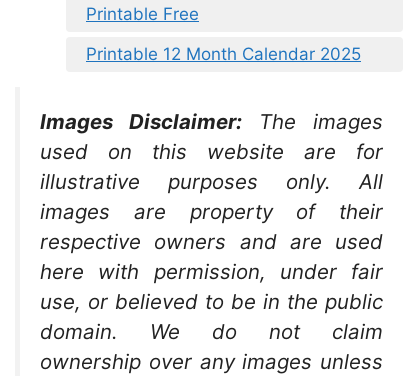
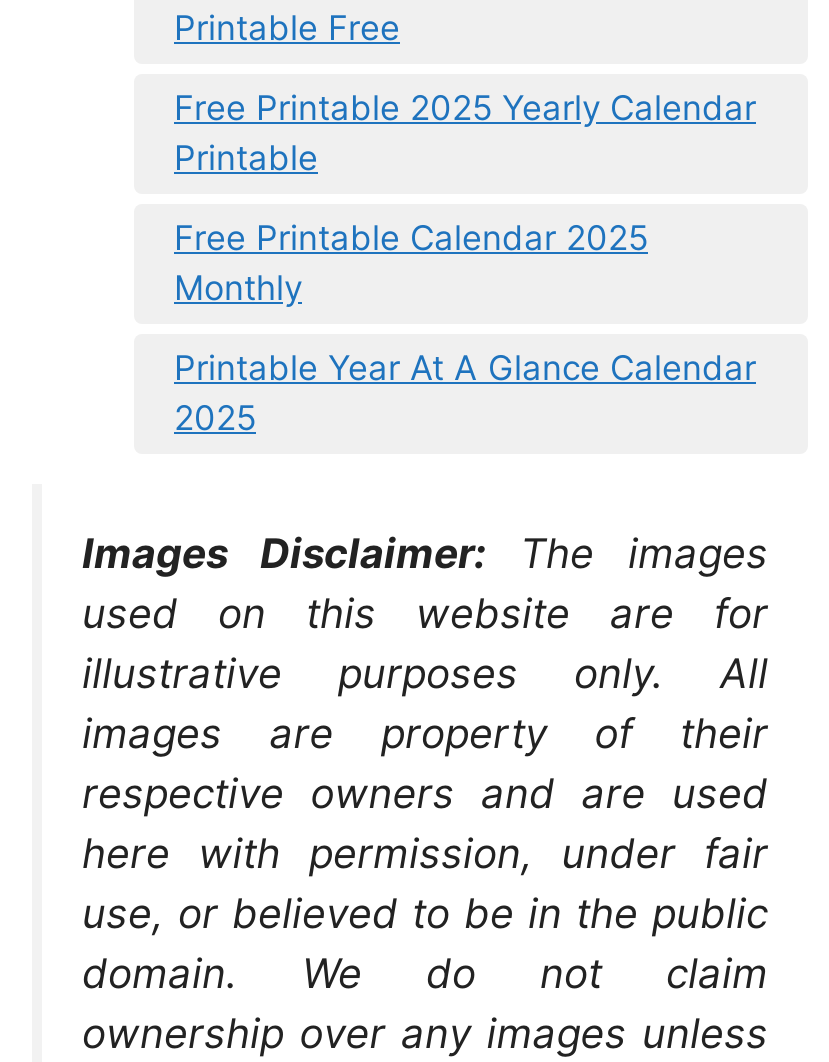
- Printable 12 Month Calendar 2025
+ Free Printable 2025 Yearly Calendar
+ Printable
+ Free Printable Calendar 2025
+ Monthly
+ Printable Year At A Glance Calendar
+ 2025
